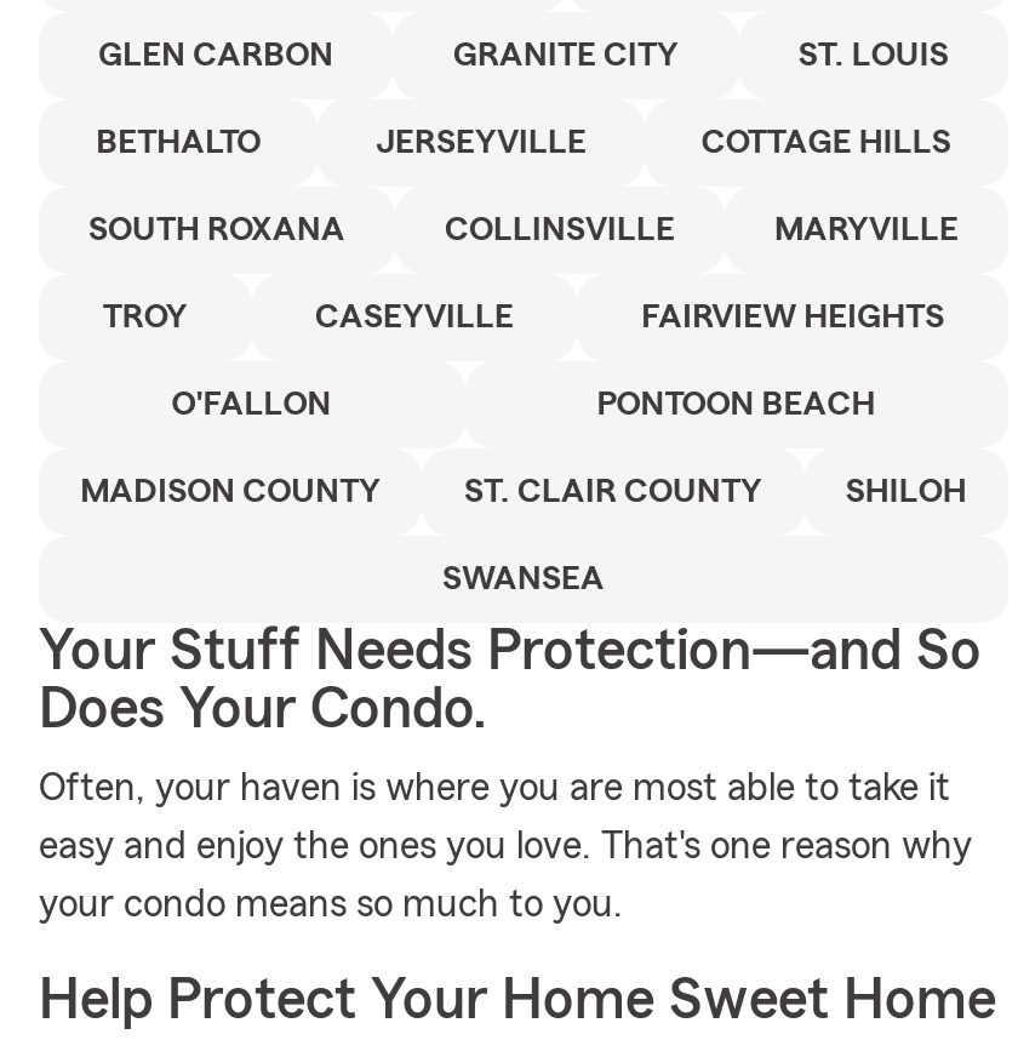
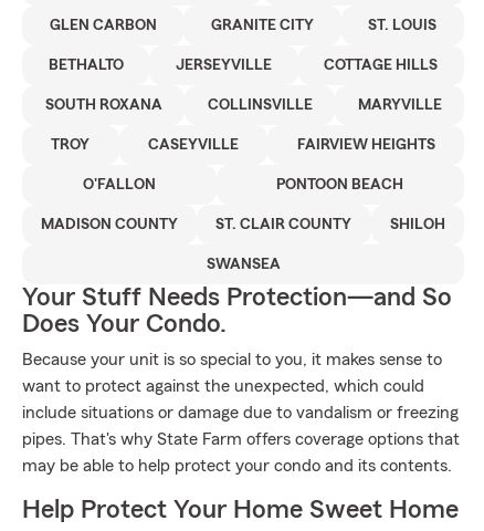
- Often, your haven is where you are most able to take it
- easy and enjoy the ones you love. That's one reason why
- your condo means so much to you.
+ Because your unit is so special to you, it makes sense to
+ want to protect against the unexpected, which could
+ include situations or damage due to vandalism or freezing
+ pipes. That's why State Farm offers coverage options that
+ may be able to help protect your condo and its contents.
